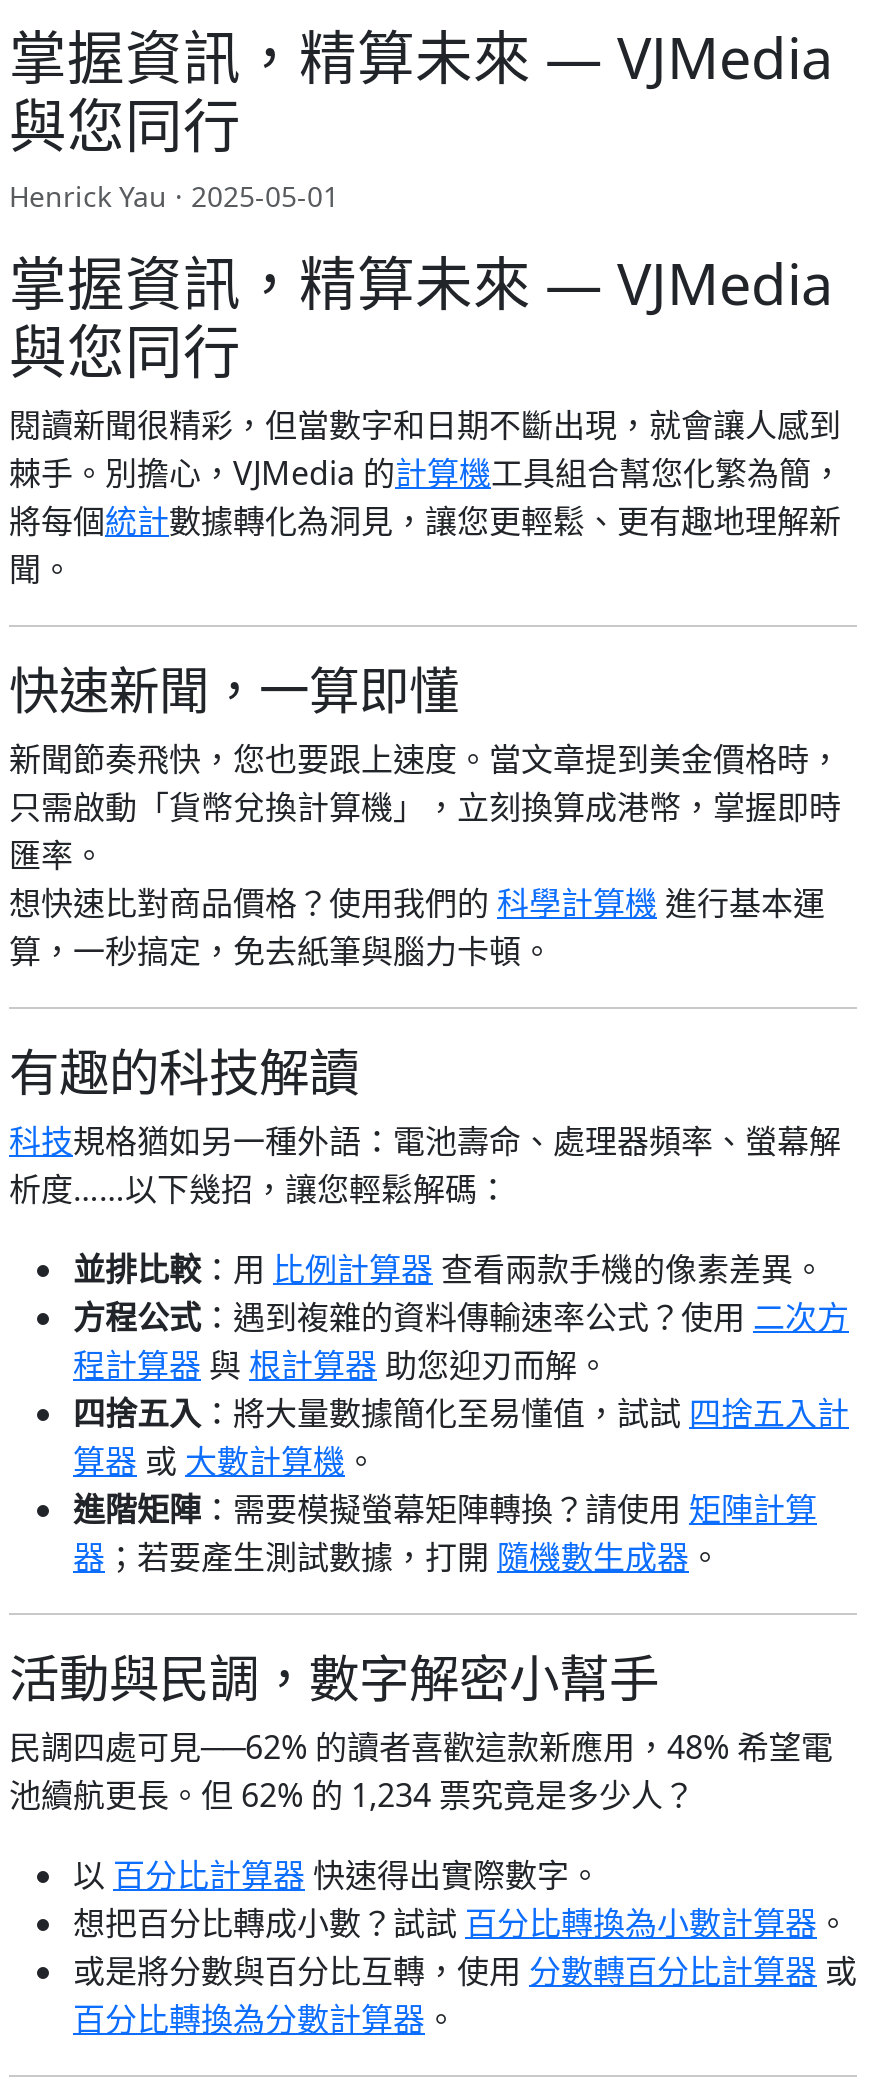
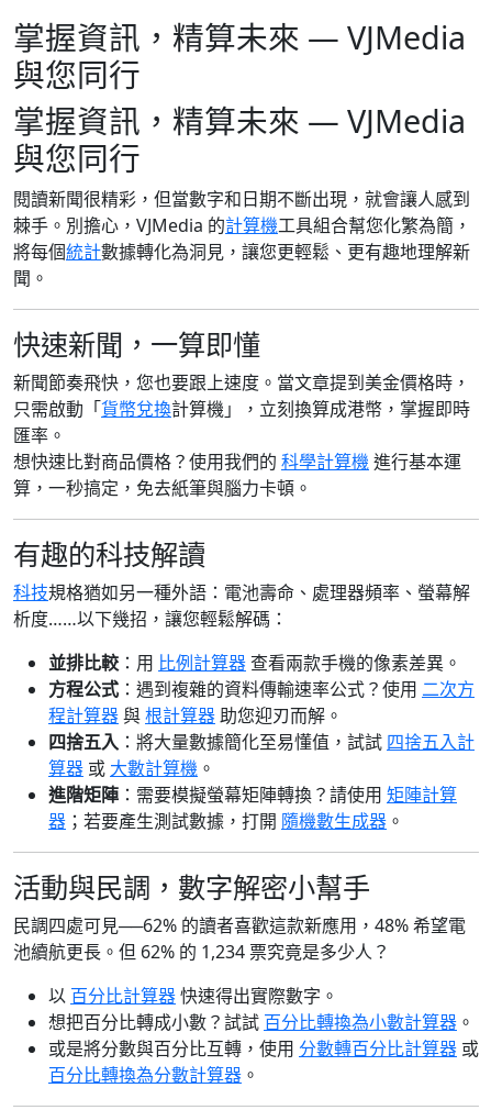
- Henrick Yau · 2025-05-01
